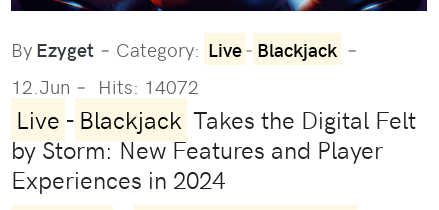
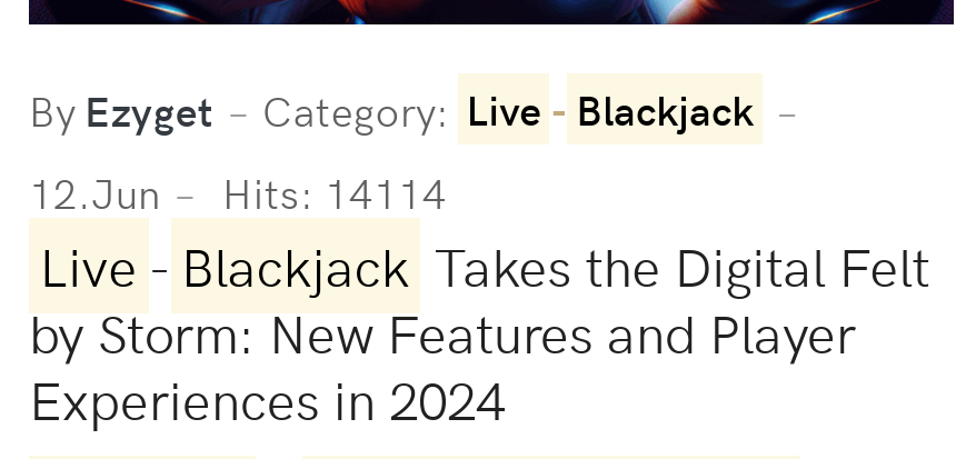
- 12.Jun Hits: 14072
+ 12.Jun Hits: 14114
